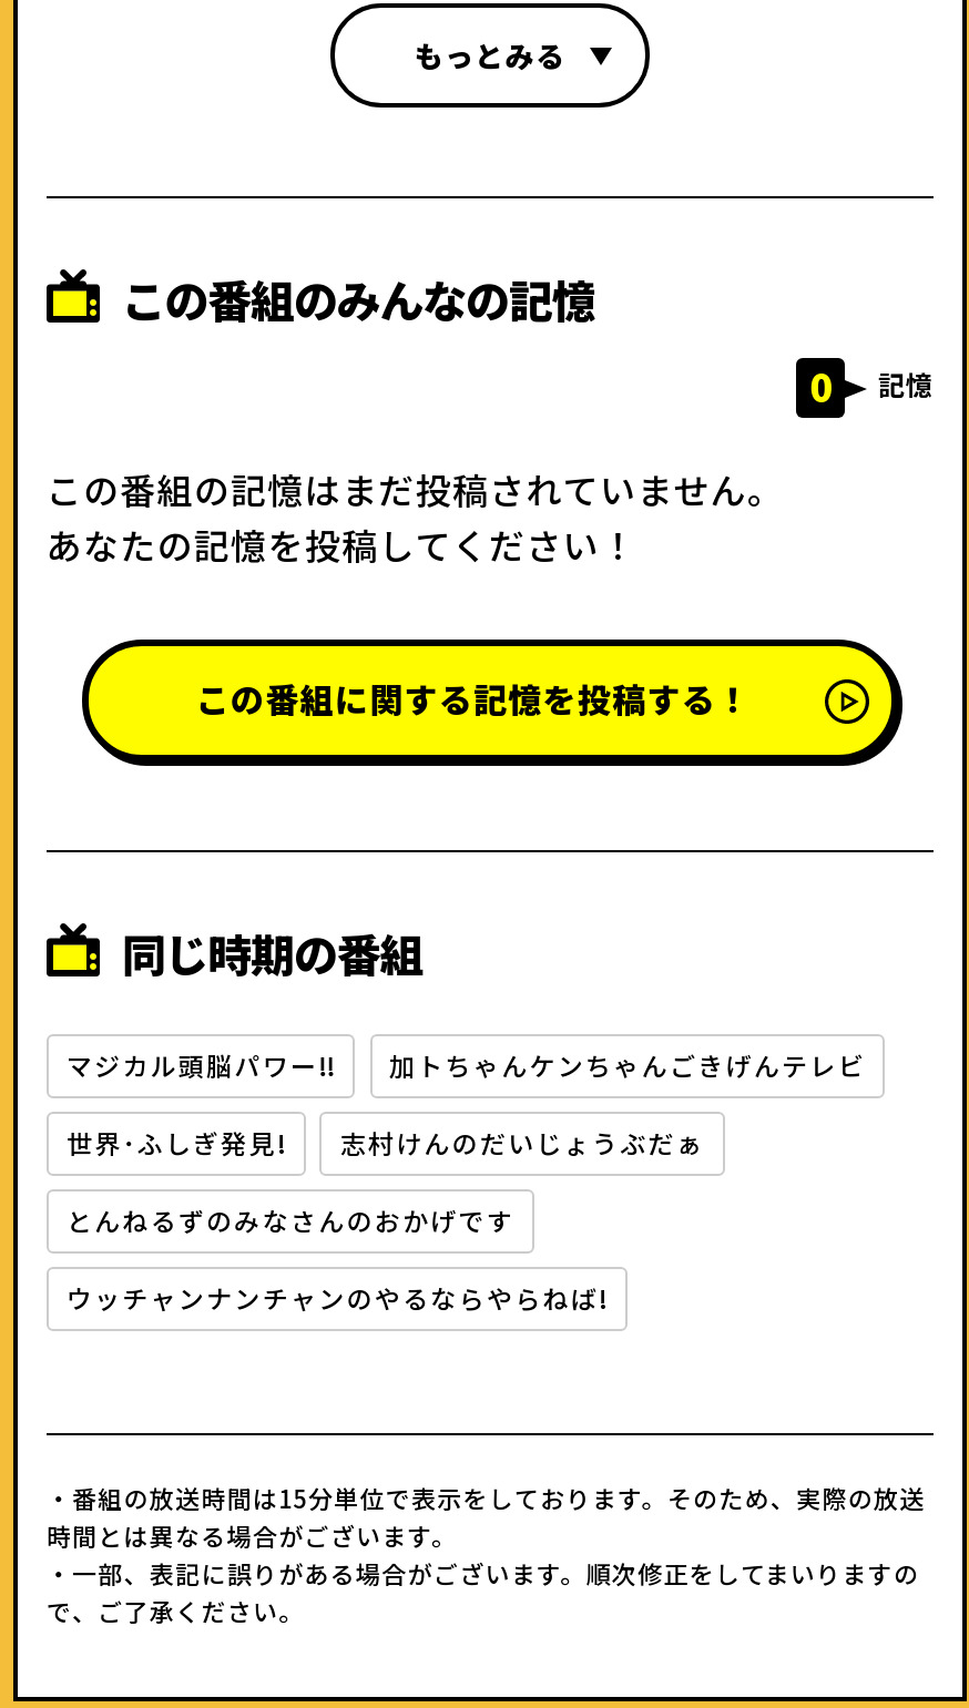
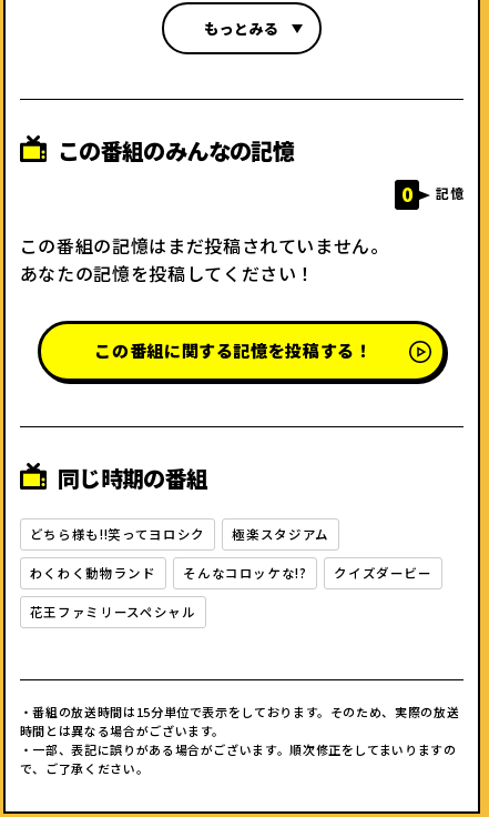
- マジカル頭脳パワー!!
- 加トちゃんケンちゃんごきげんテレビ
- 世界･ふしぎ発見!
- 志村けんのだいじょうぶだぁ
- とんねるずのみなさんのおかげです
- ウッチャンナンチャンのやるならやらねば!
+ どちら様も!!笑ってヨロシク
+ 極楽スタジアム
+ わくわく動物ランド
+ そんなコロッケな!?
+ クイズダービー
+ 花王ファミリースペシャル
